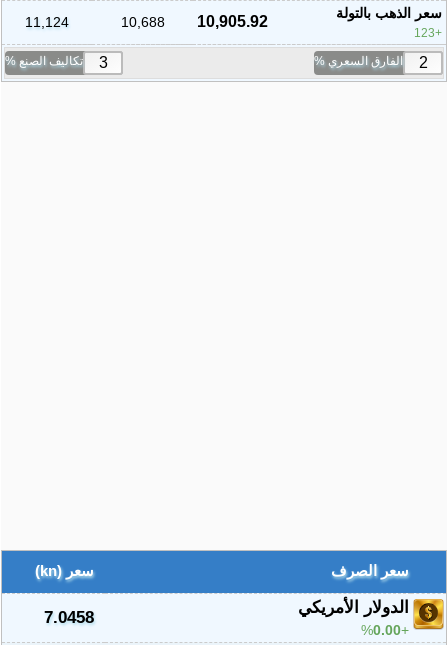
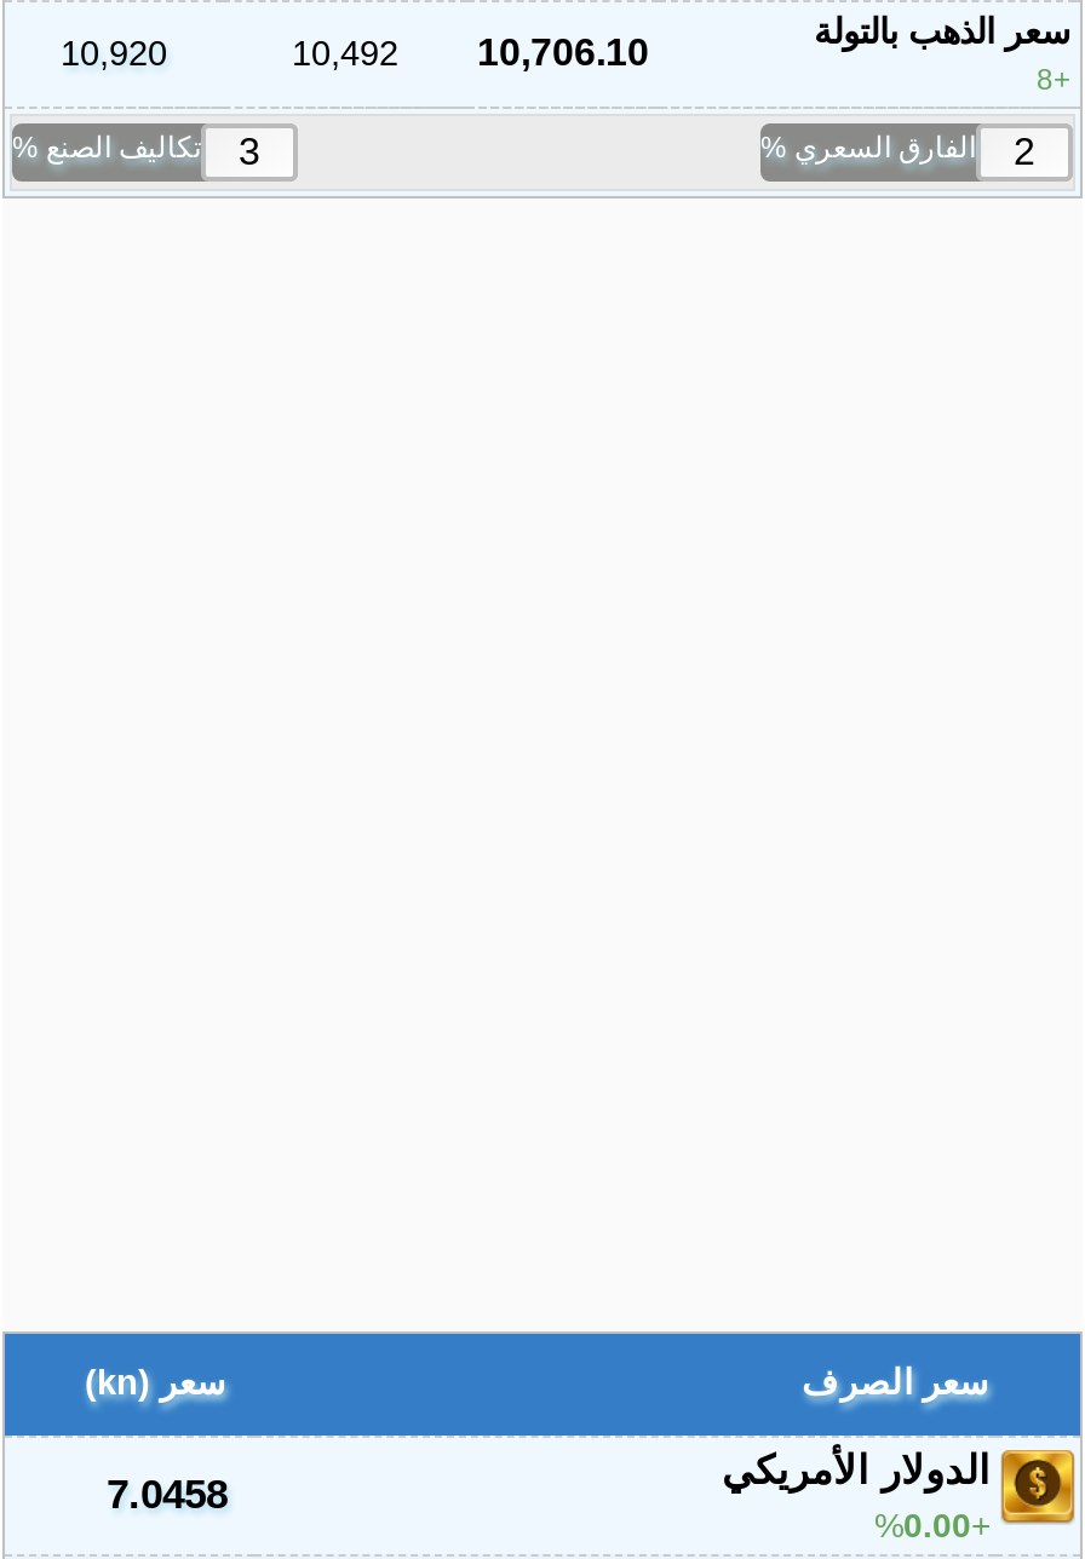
- 11,124
+ 10,920

- 10,688
+ 10,492

- 10,905.92
+ 10,706.10

- 123
+ 8
